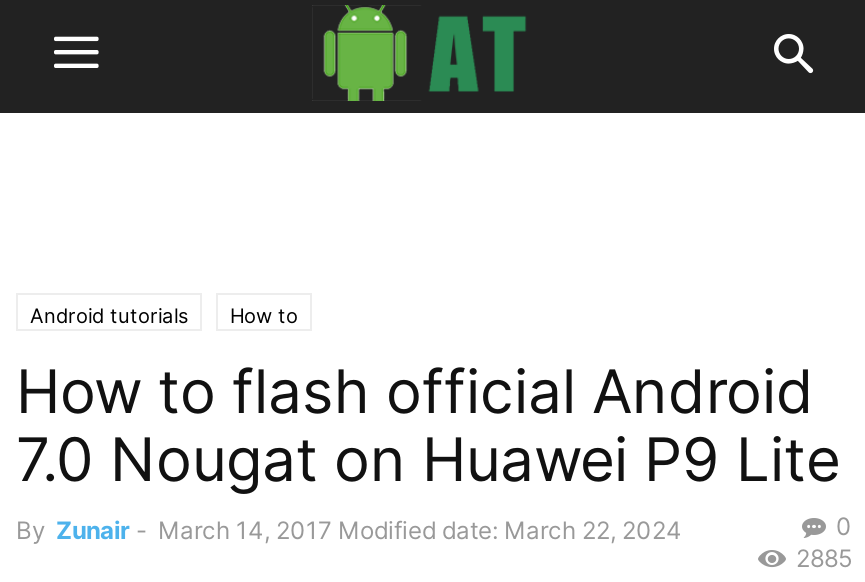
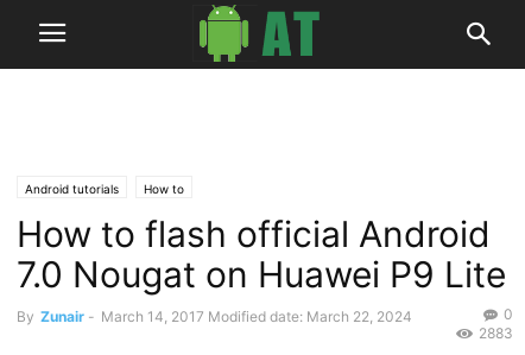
- 2885
+ 2883
